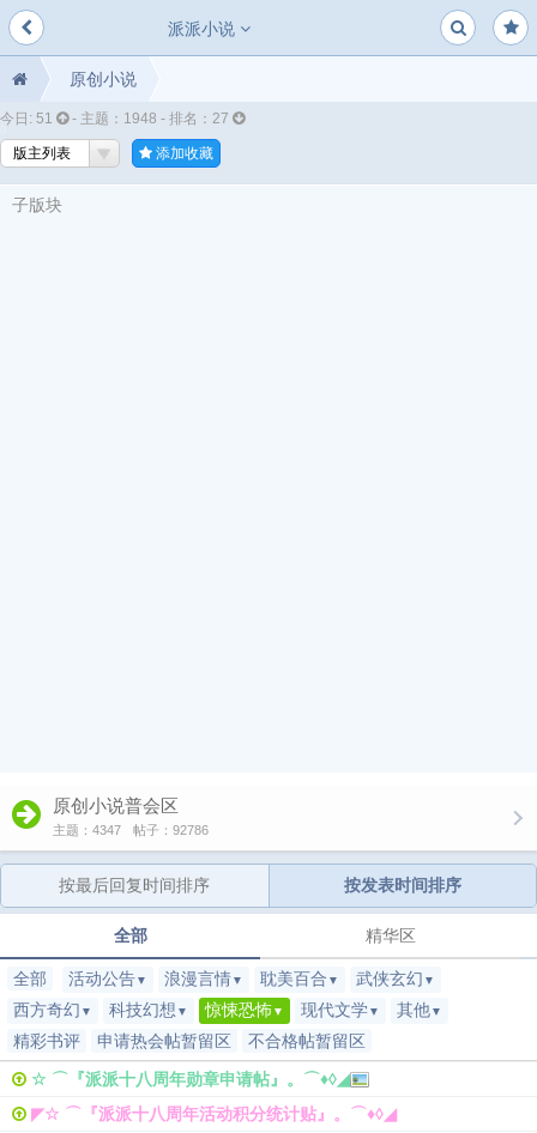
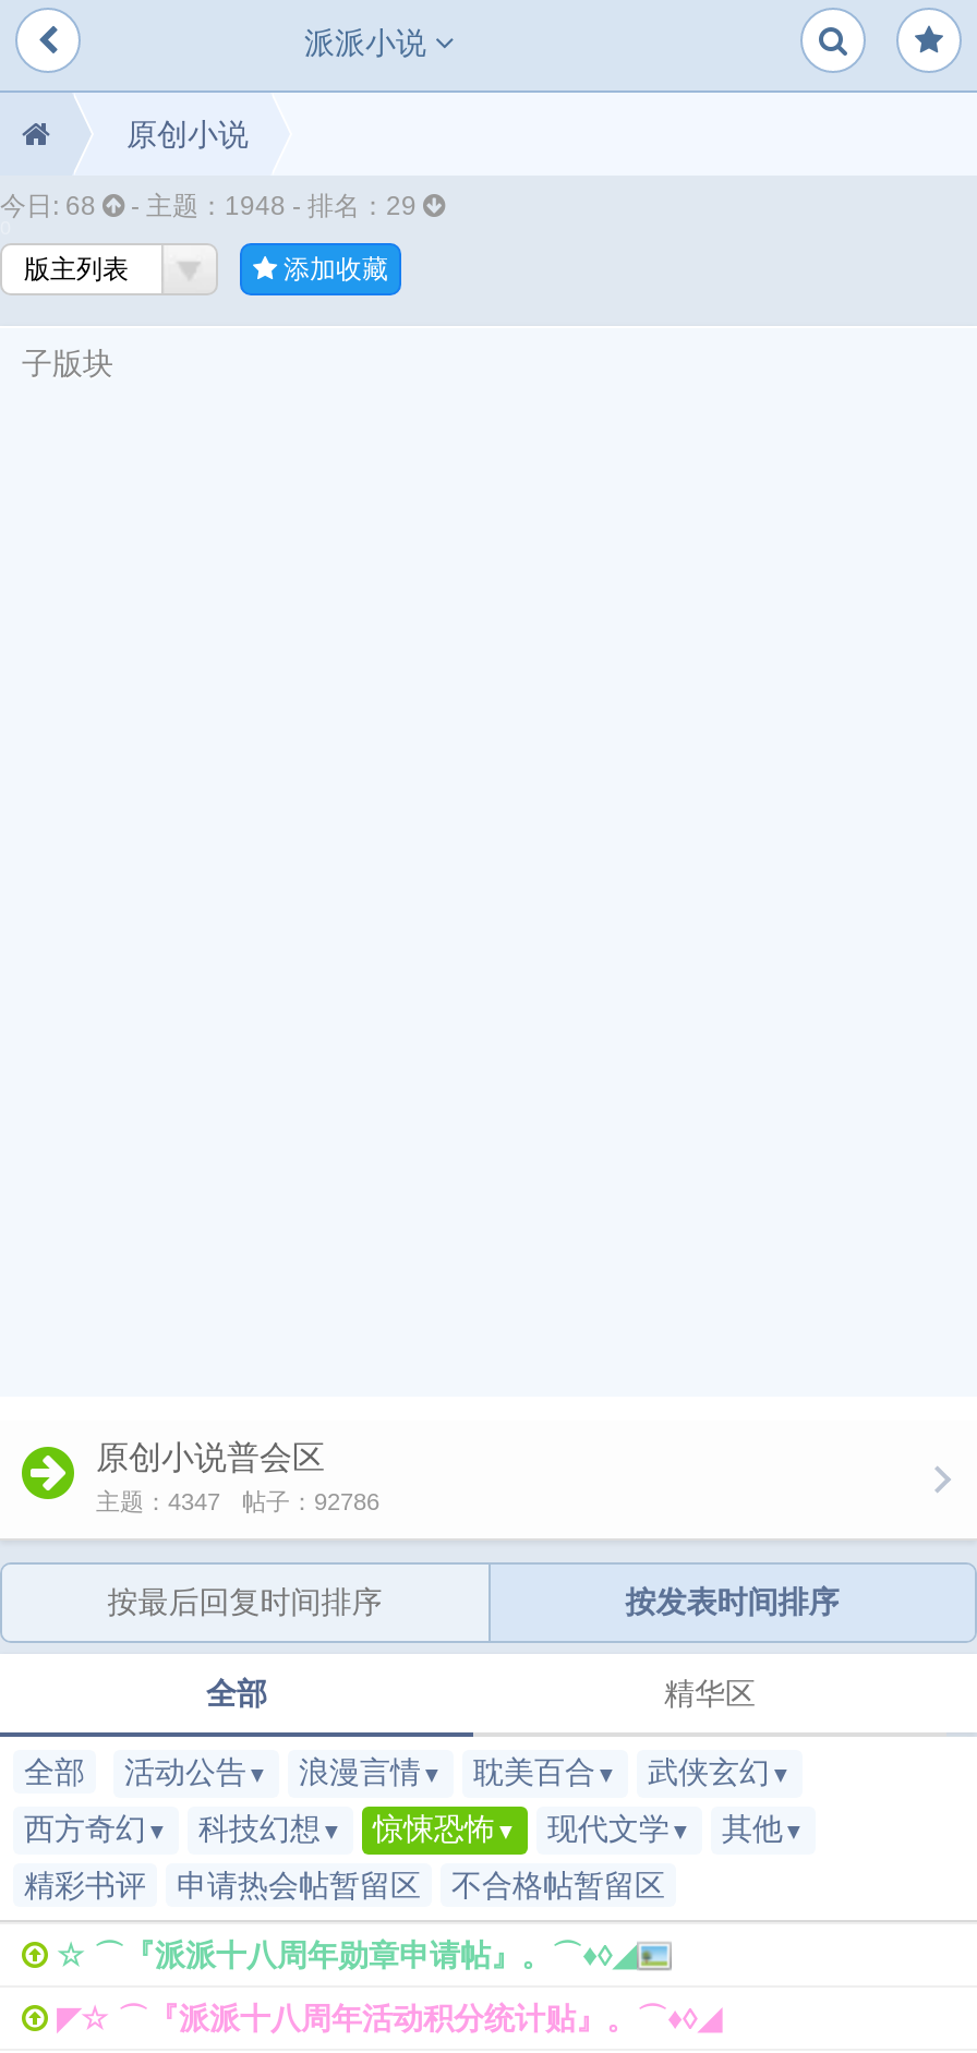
- 今日: 51
+ 今日: 68

- -主题：1948 -排名：27
+ -主题：1948 -排名：29
